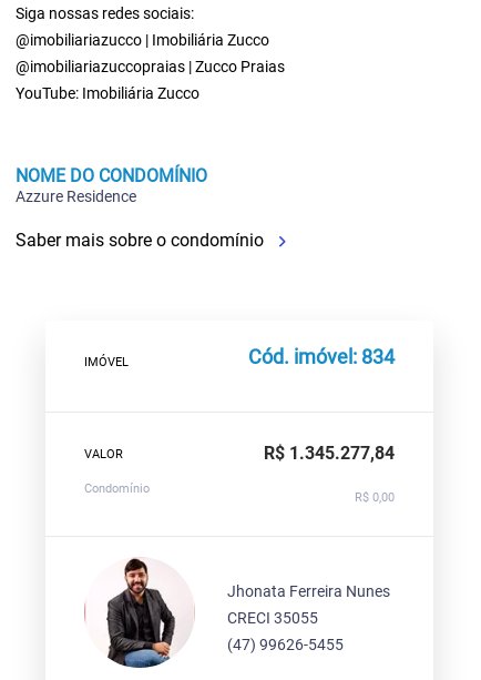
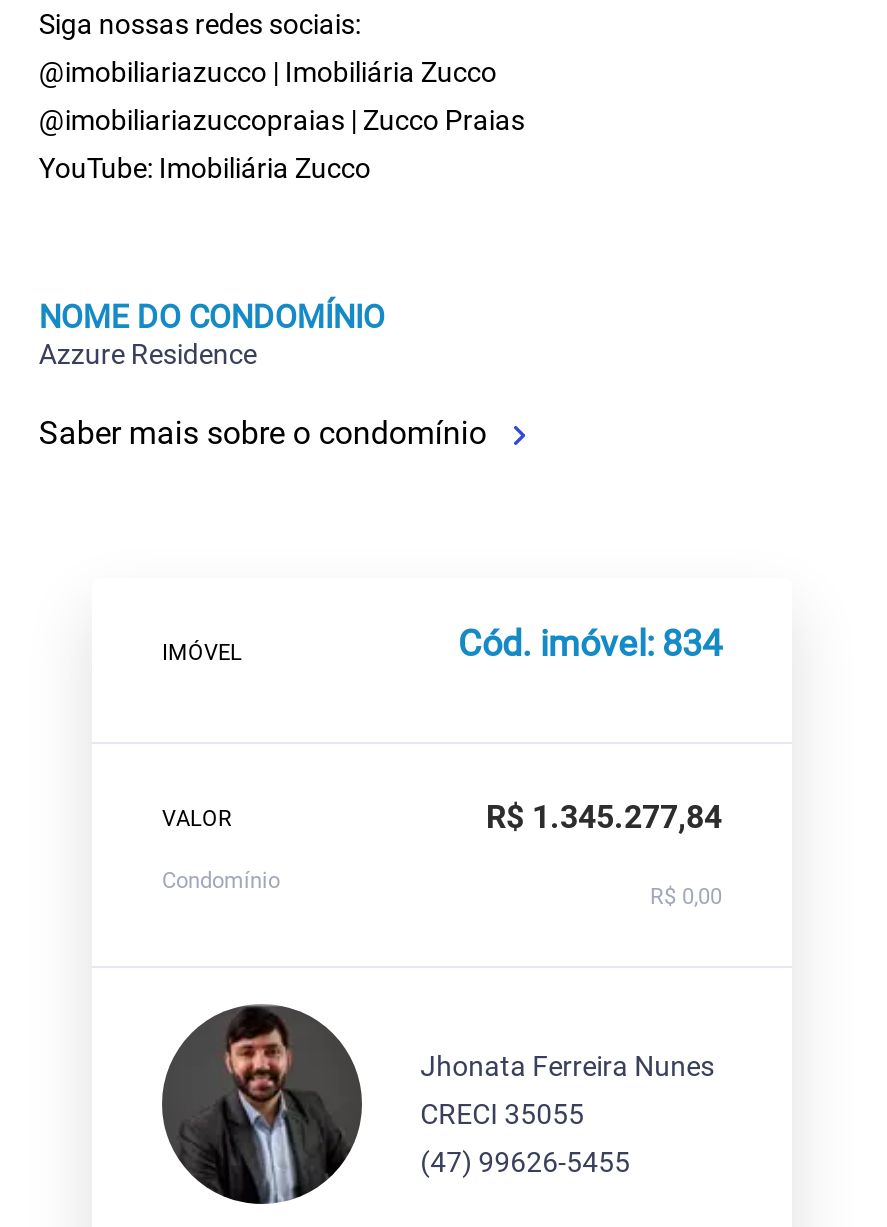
- [image]
+ [image]
